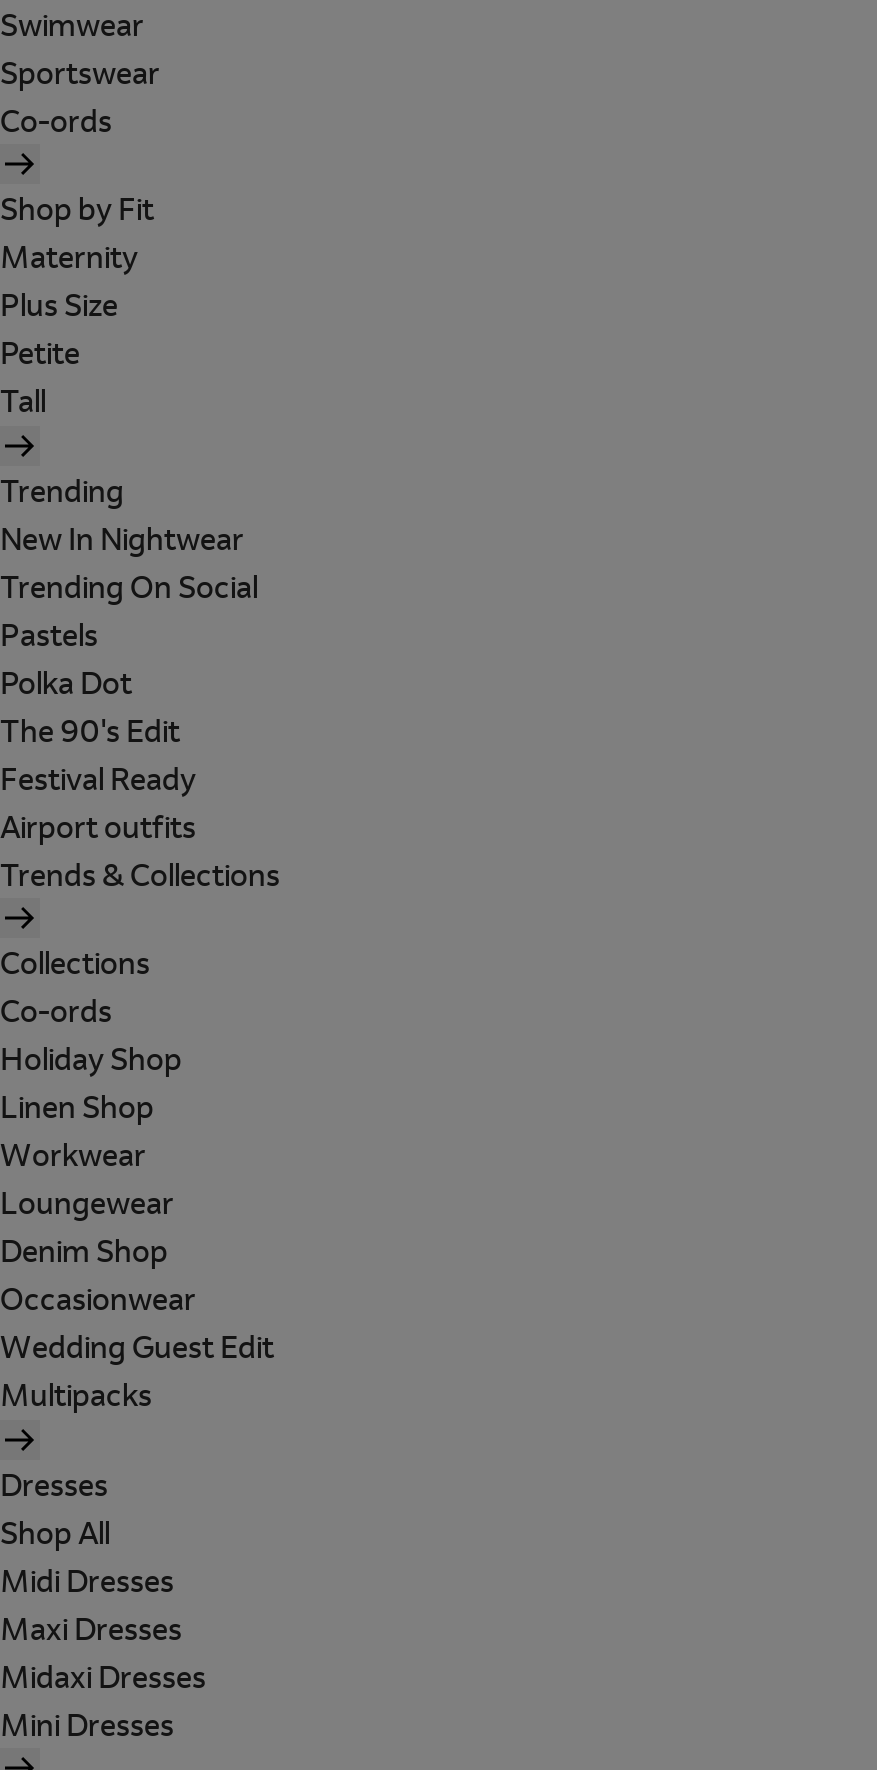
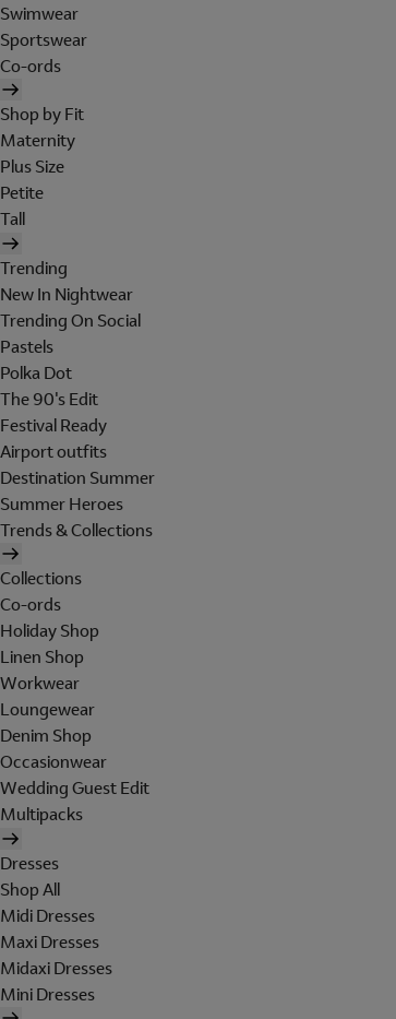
+ Destination Summer
+ Summer Heroes
